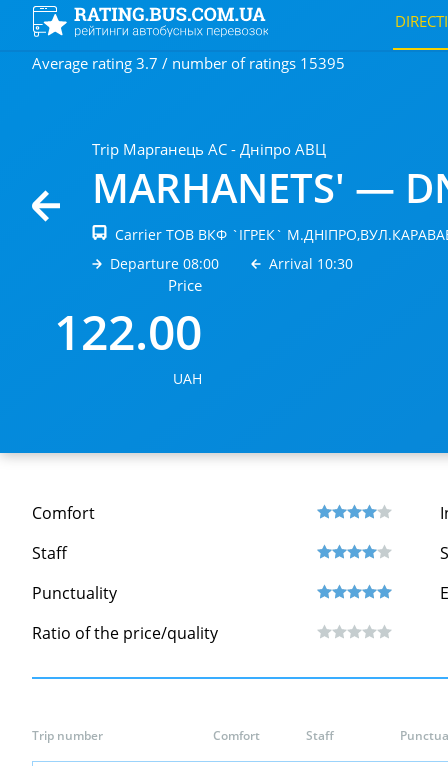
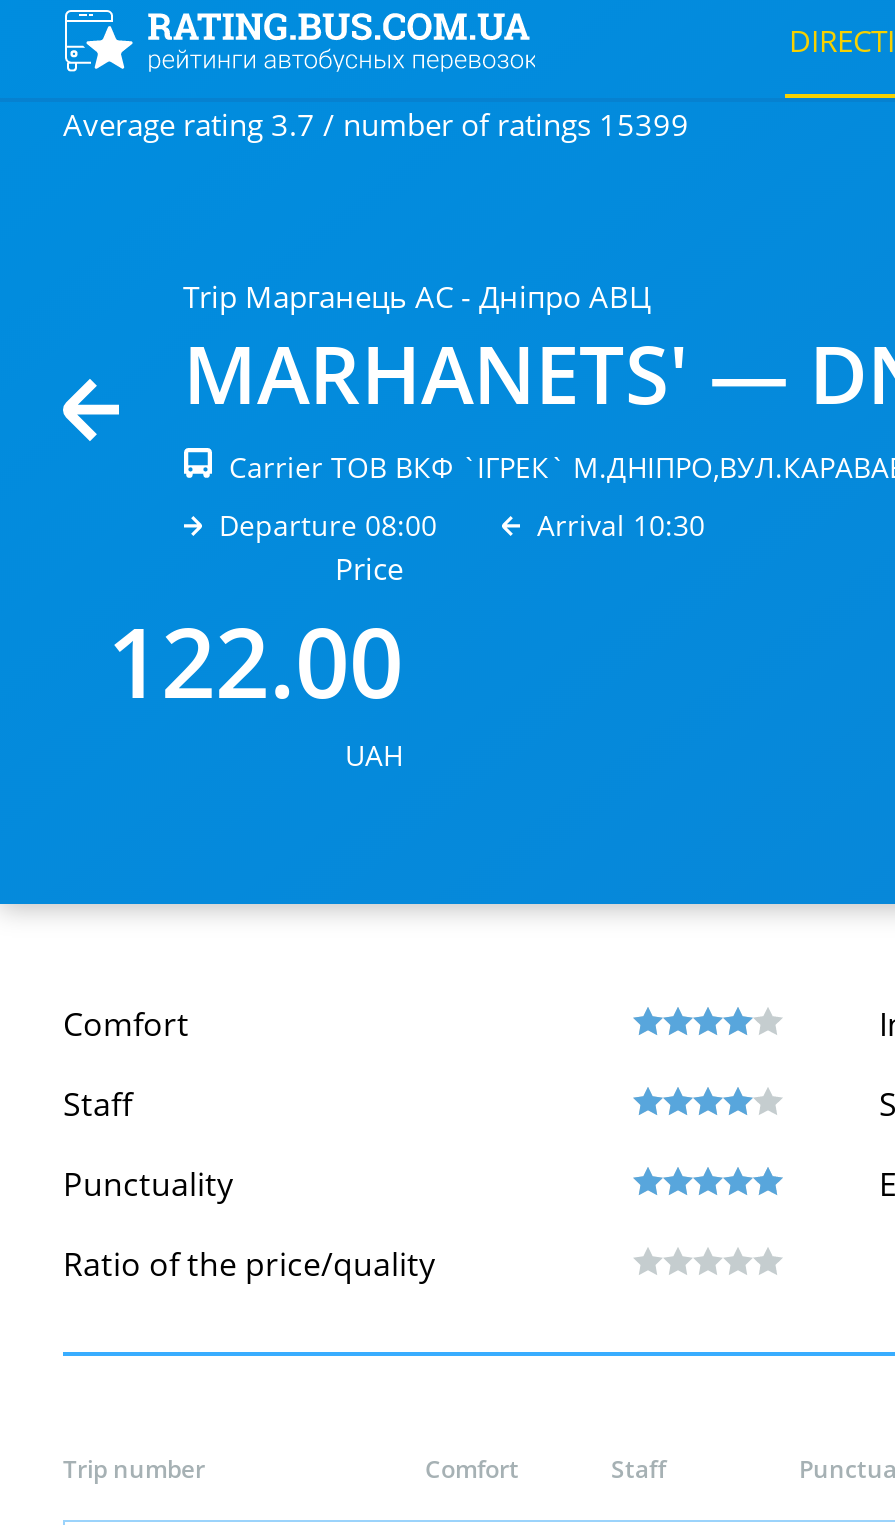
- Average rating 3.7 / number of ratings 15395
+ Average rating 3.7 / number of ratings 15399
